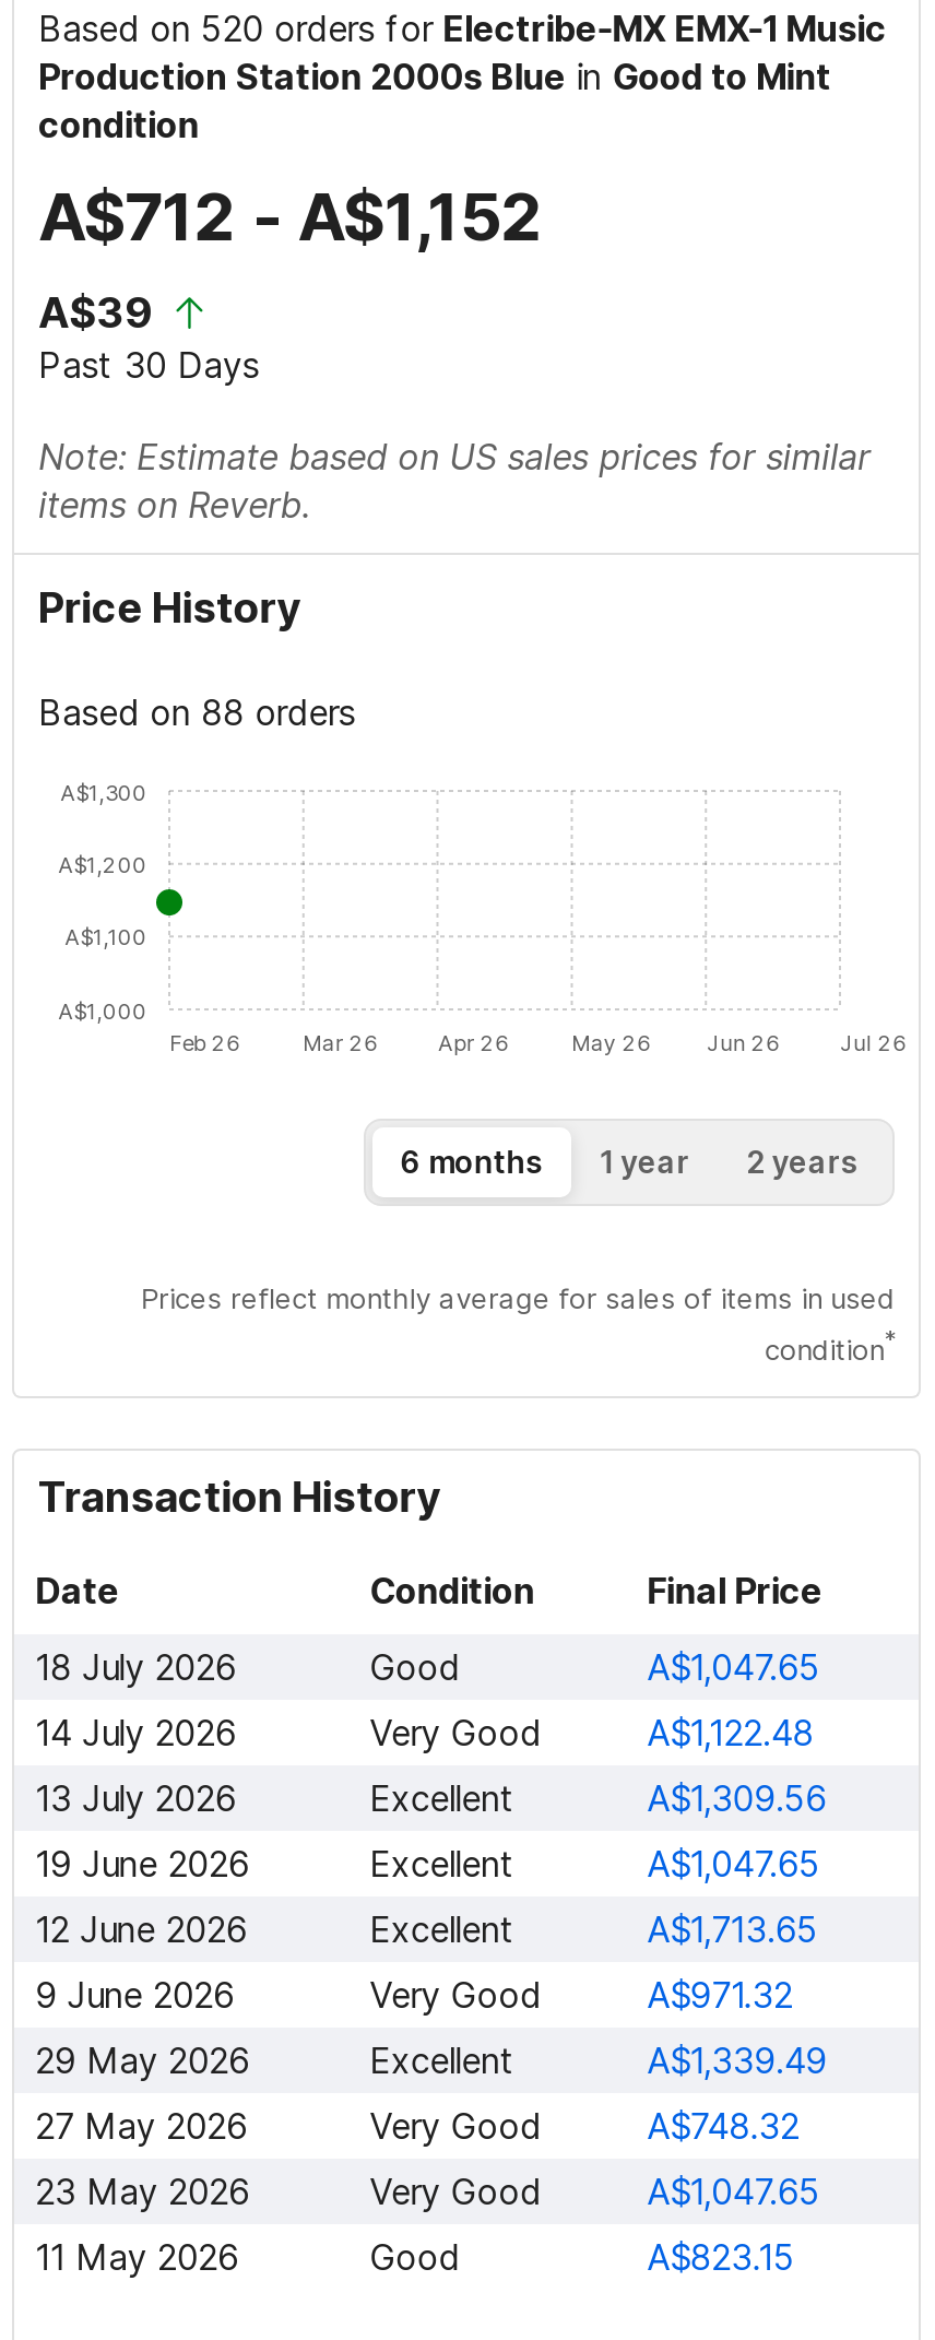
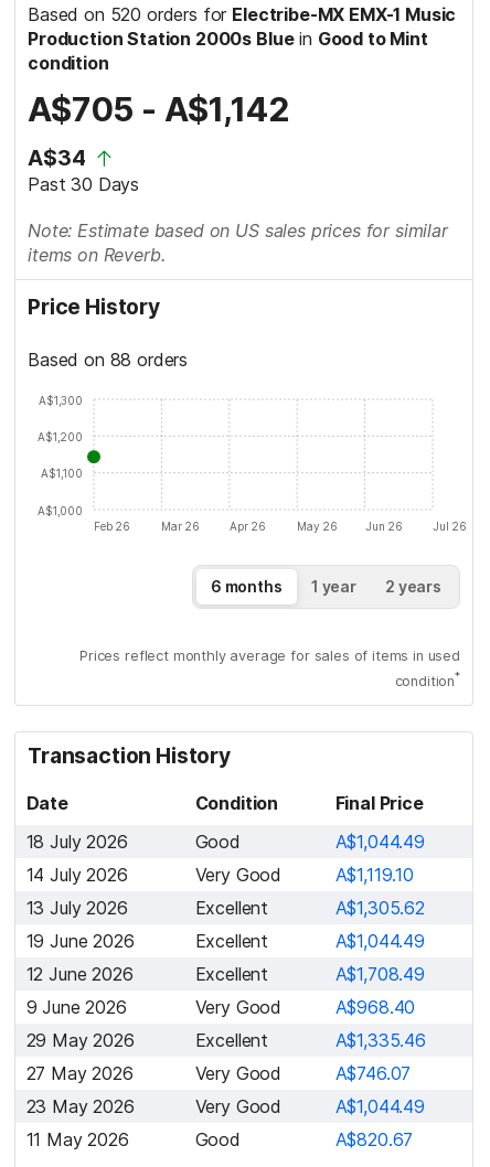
- A$712 - A$1,152
- A$39
+ A$705 - A$1,142
+ A$34

- A$1,047.65
+ A$1,044.49

- A$1,122.48
+ A$1,119.10

- A$1,309.56
+ A$1,305.62

- A$1,047.65
+ A$1,044.49

- A$1,713.65
+ A$1,708.49

- A$971.32
+ A$968.40

- A$1,339.49
+ A$1,335.46

- A$748.32
+ A$746.07

- A$1,047.65
+ A$1,044.49

- A$823.15
+ A$820.67
